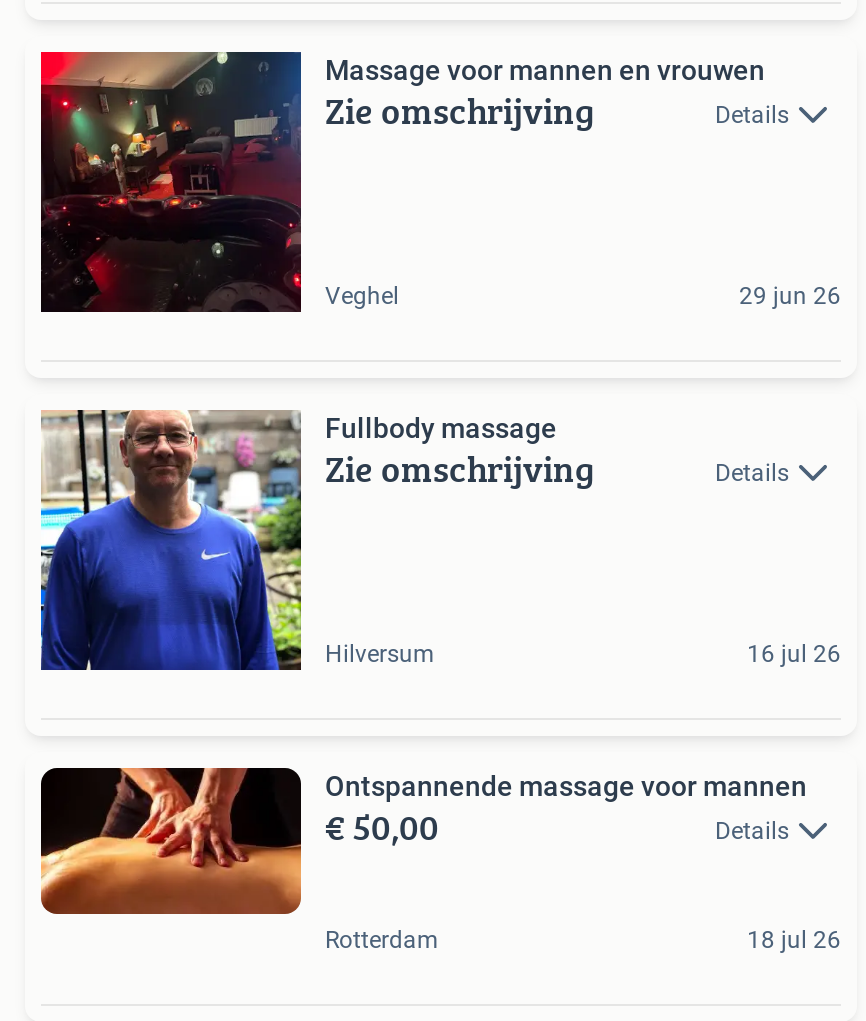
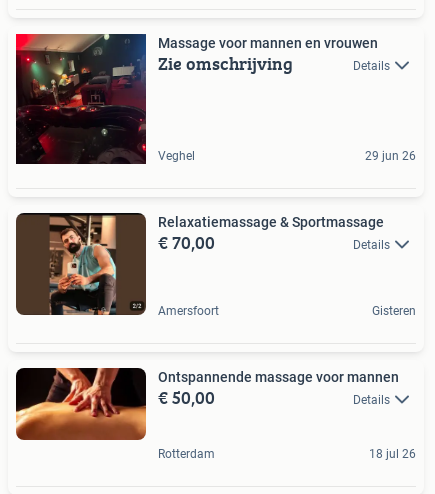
- [image]
- Fullbody massage
- Zie omschrijving
+ [image]
+ Relaxatiemassage & Sportmassage
+ € 70,00

- Hilversum
- 16 jul 26
+ Amersfoort
+ Gisteren
